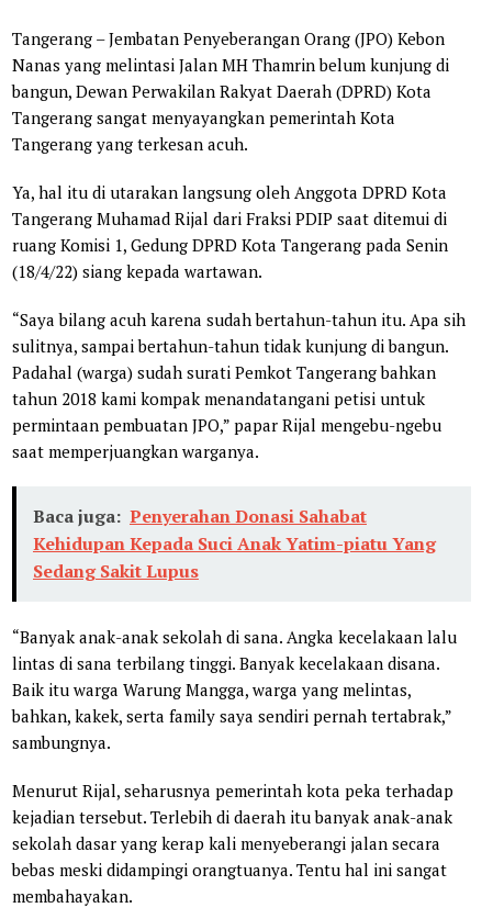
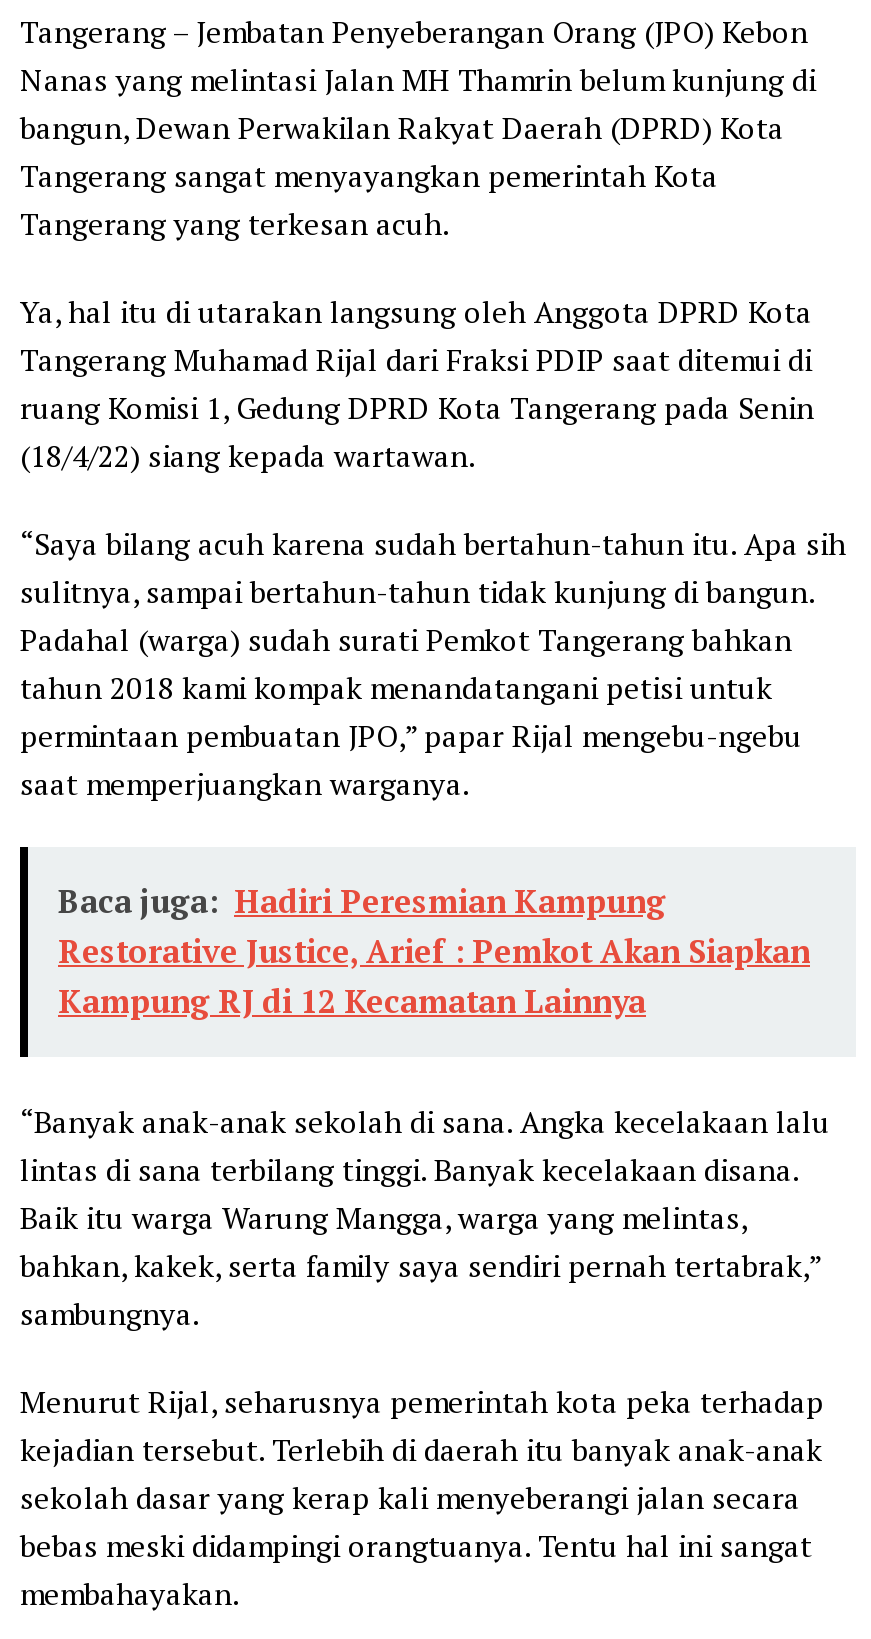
- Baca juga: Penyerahan Donasi Sahabat
- Kehidupan Kepada Suci Anak Yatim-piatu Yang
- Sedang Sakit Lupus
+ Baca juga: Hadiri Peresmian Kampung
+ Restorative Justice, Arief : Pemkot Akan Siapkan
+ Kampung RJ di 12 Kecamatan Lainnya
